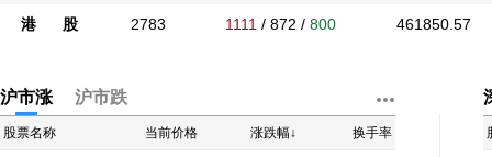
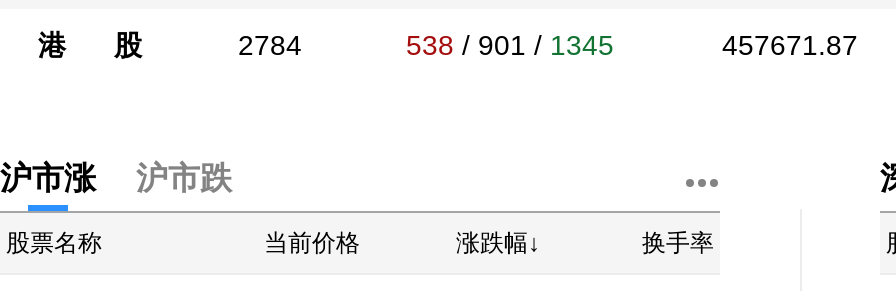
- 2783
+ 2784

- 1111 / 872 / 800
+ 538 / 901 / 1345

- 461850.57
+ 457671.87
